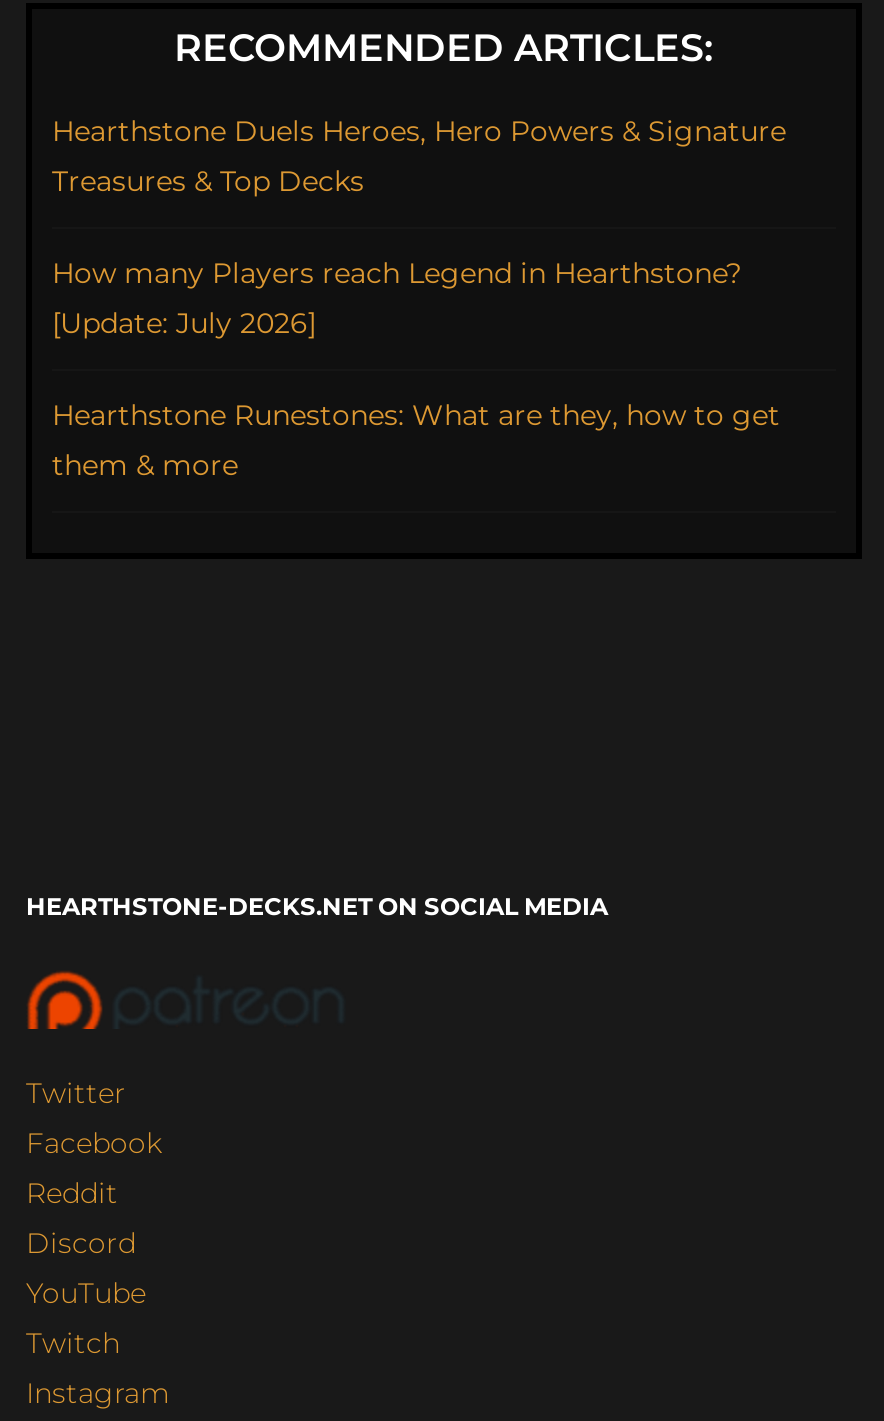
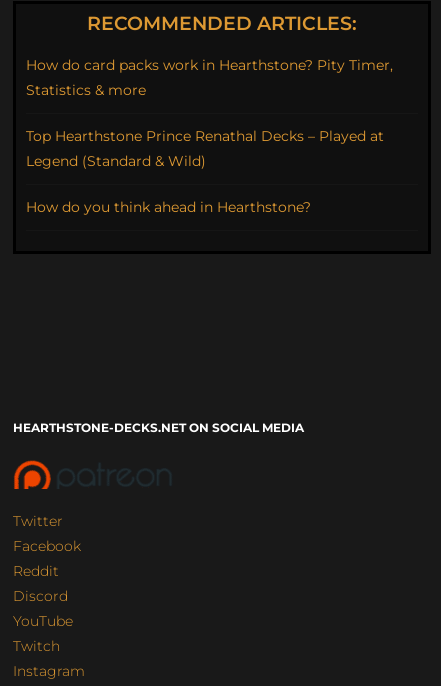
- Hearthstone Duels Heroes, Hero Powers & Signature
- Treasures & Top Decks
+ How do card packs work in Hearthstone? Pity Timer,
+ Statistics & more

- How many Players reach Legend in Hearthstone?
- [Update: July 2026]
+ Top Hearthstone Prince Renathal Decks – Played at
+ Legend (Standard & Wild)

- Hearthstone Runestones: What are they, how to get
- them & more
+ How do you think ahead in Hearthstone?
